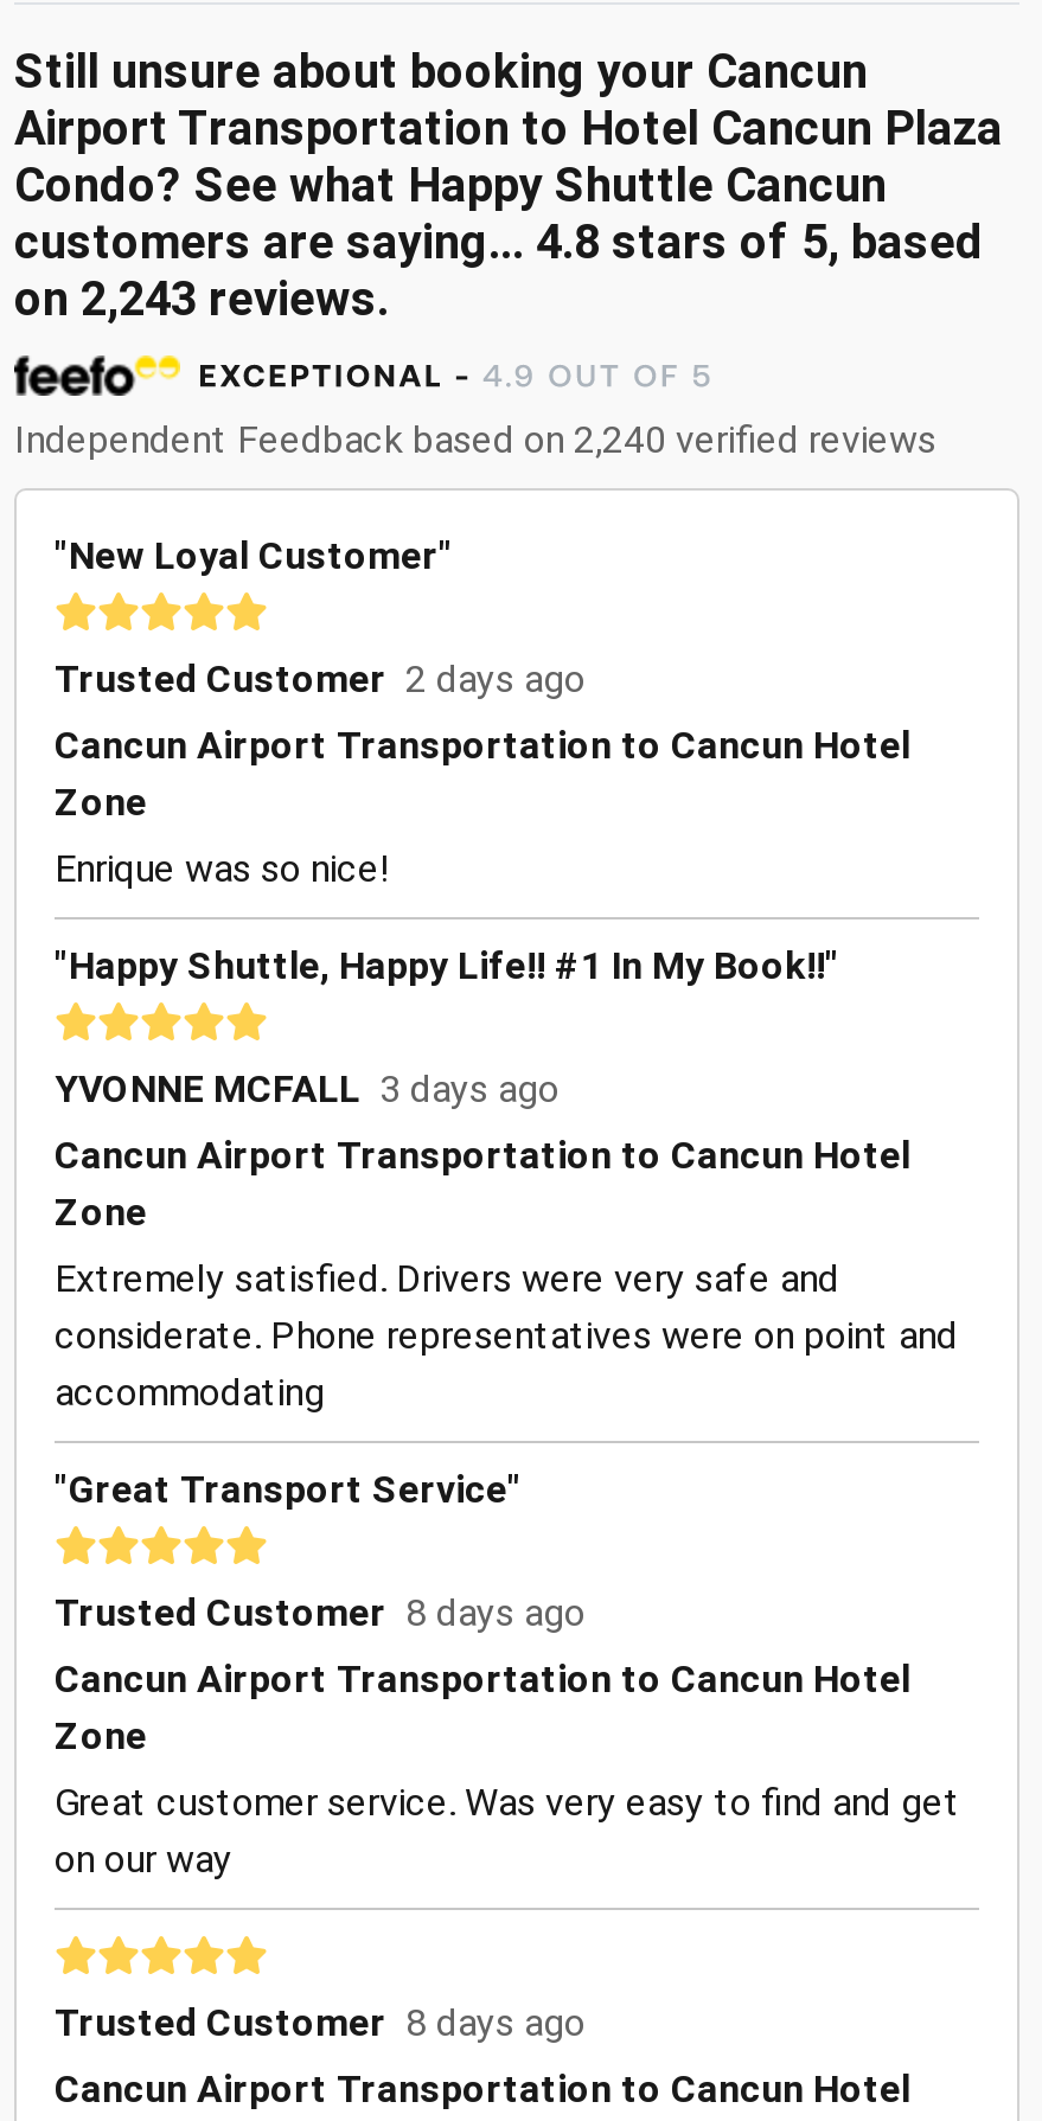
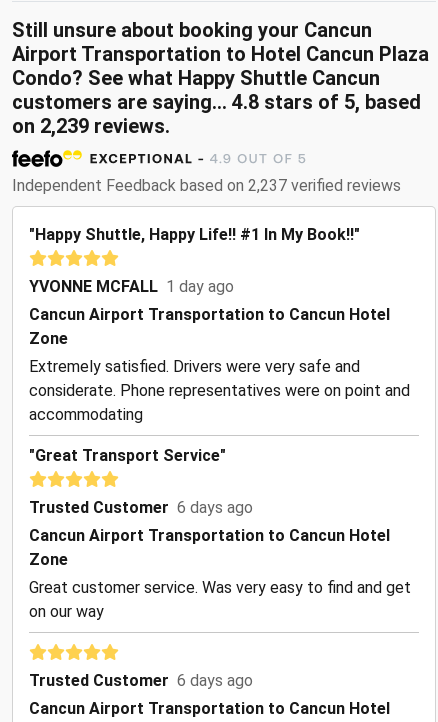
- on 2,243 reviews.
- Independent Feedback based on 2,240 verified reviews
- "New Loyal Customer"
- Trusted Customer 2 days ago
- Cancun Airport Transportation to Cancun Hotel
- Zone
- Enrique was so nice!
+ on 2,239 reviews.
+ Independent Feedback based on 2,237 verified reviews

- YVONNE MCFALL 3 days ago
+ YVONNE MCFALL 1 day ago

- Trusted Customer 8 days ago
+ Trusted Customer 6 days ago

- Trusted Customer 8 days ago
+ Trusted Customer 6 days ago
